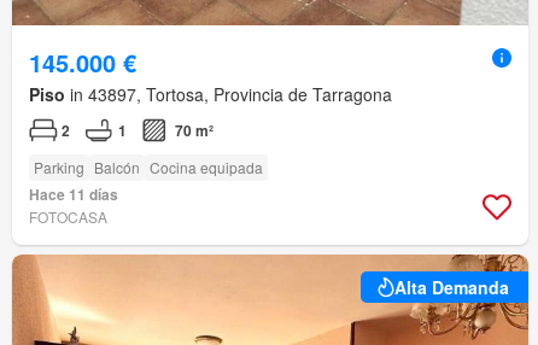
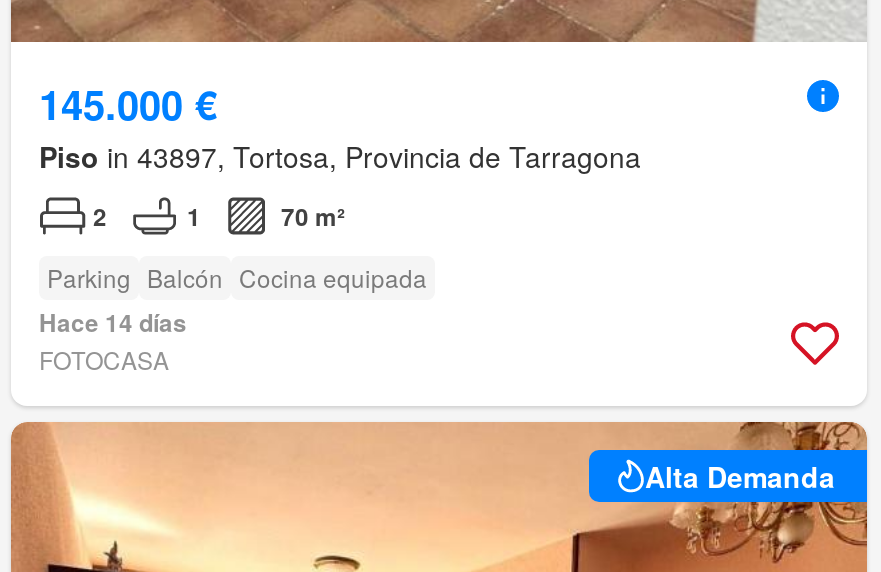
- Hace 11 días
+ Hace 14 días
